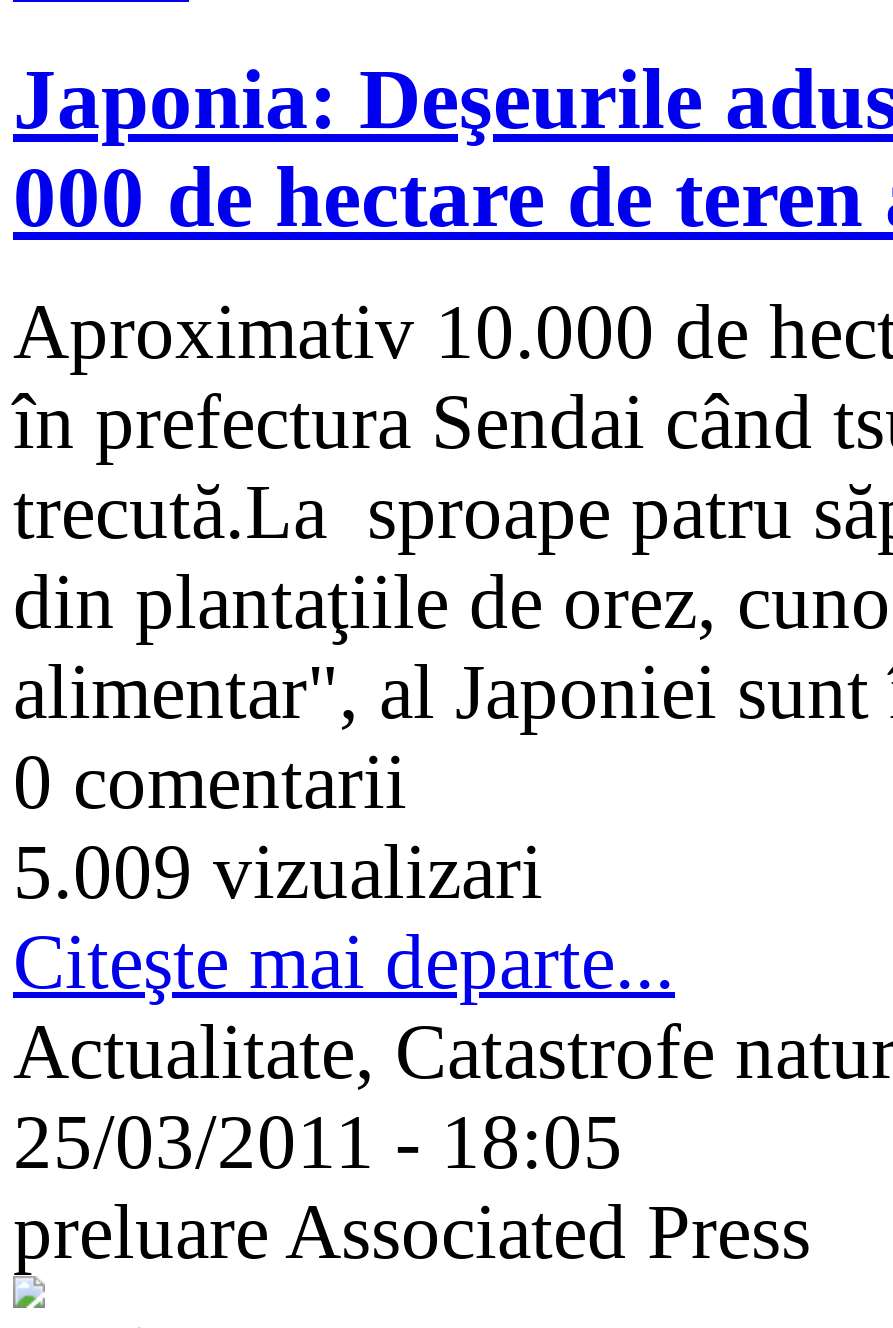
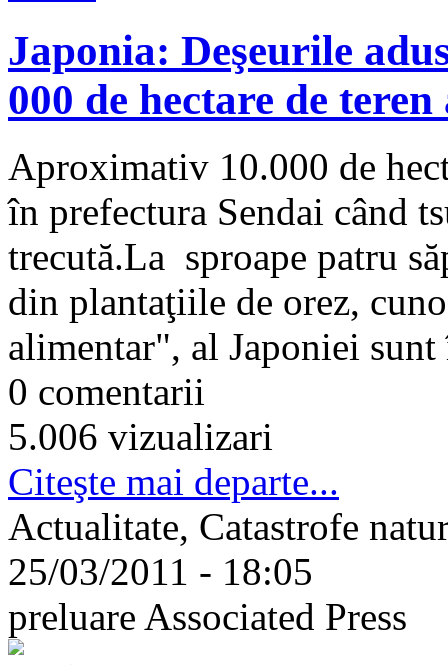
- 5.009 vizualizari
+ 5.006 vizualizari
